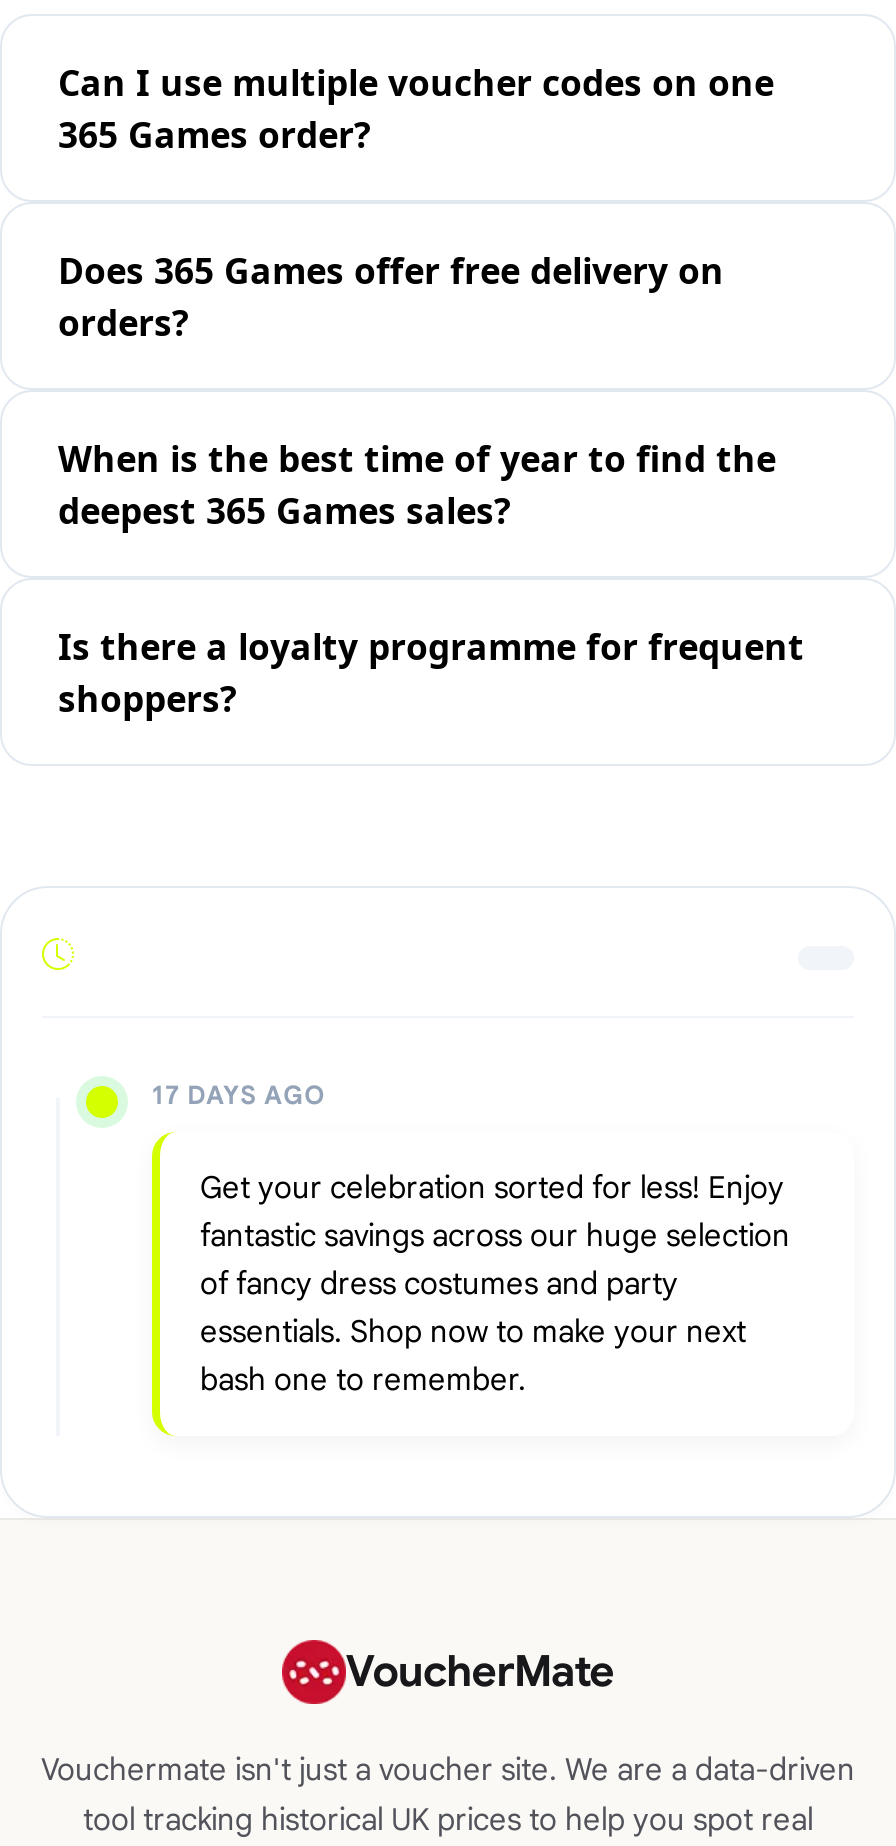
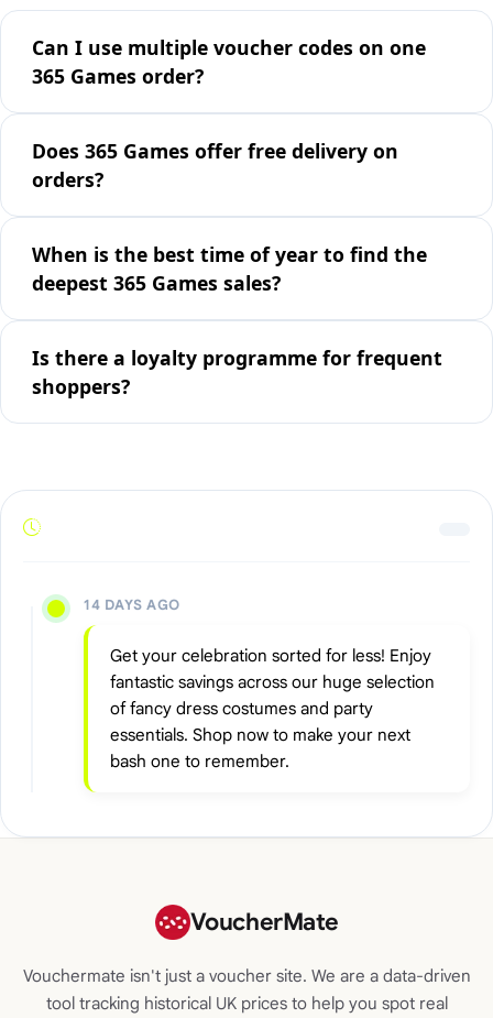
- 17 DAYS AGO
+ 14 DAYS AGO
